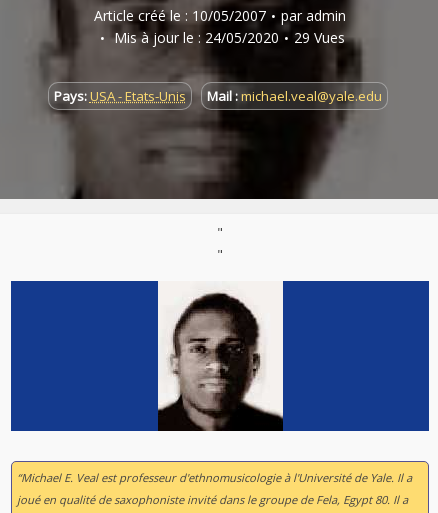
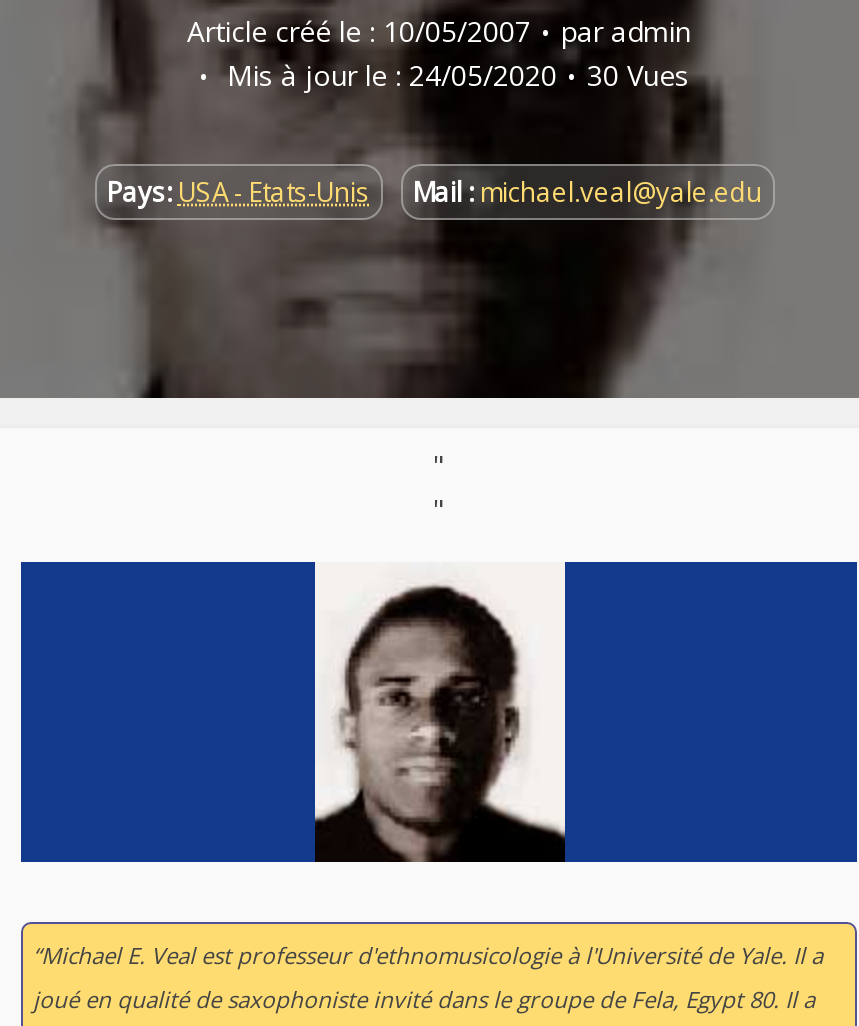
- Mis à jour le : 24/05/2020 29 Vues
+ Mis à jour le : 24/05/2020 30 Vues
